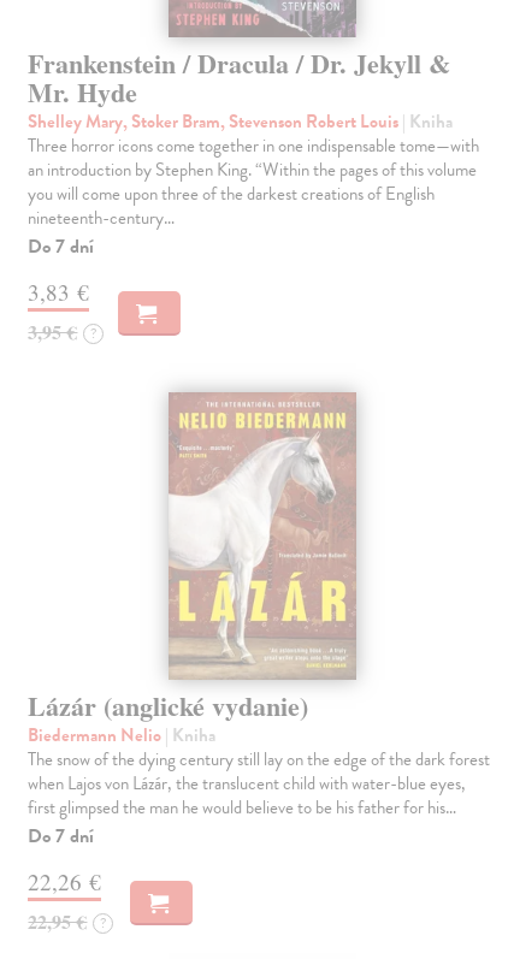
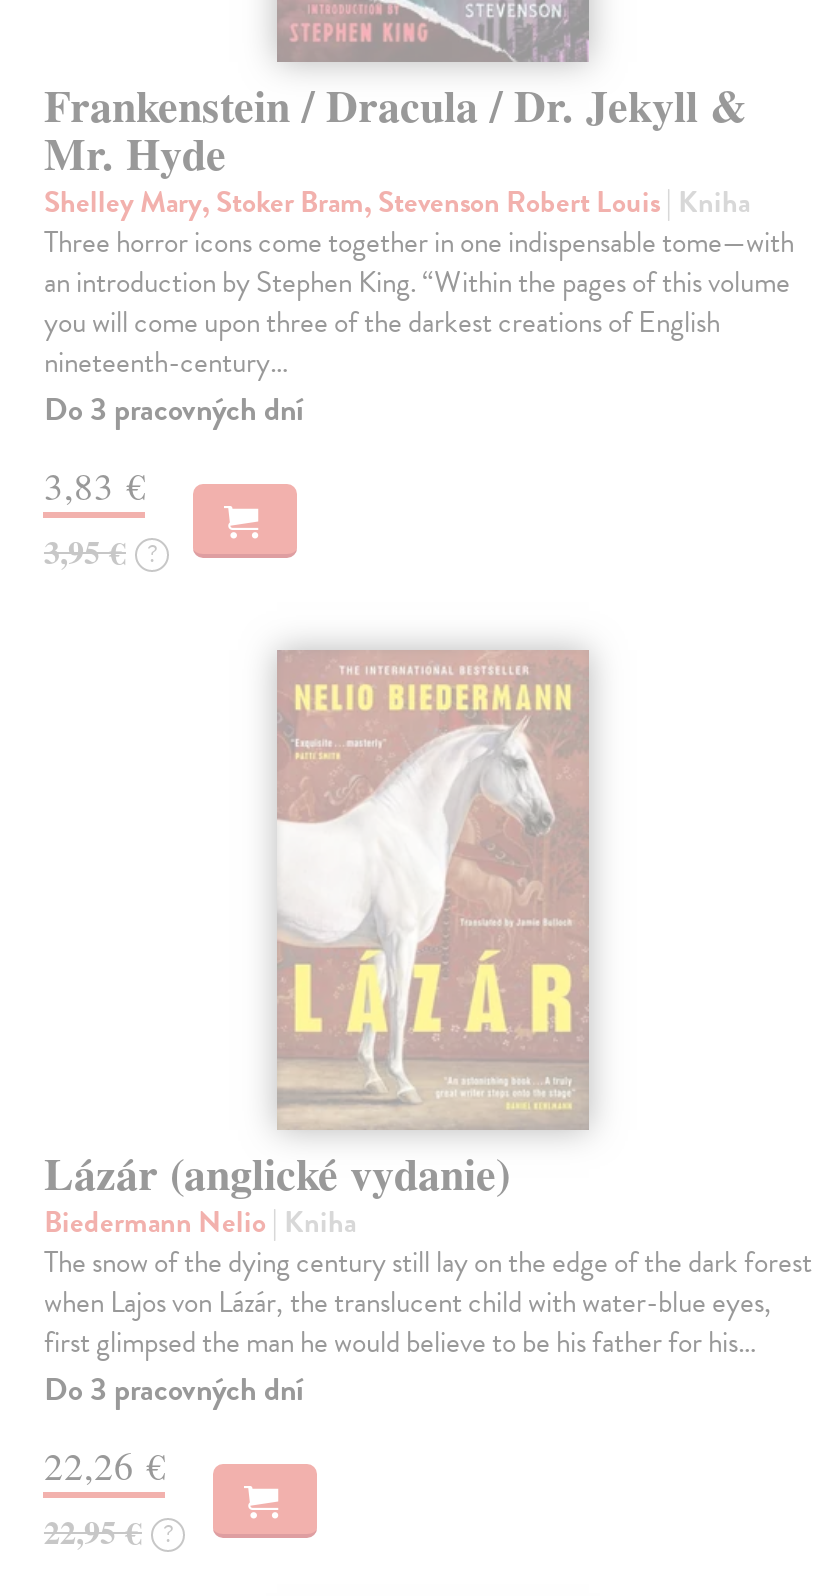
- Do 7 dní
+ Do 3 pracovných dní

- Do 7 dní
+ Do 3 pracovných dní
